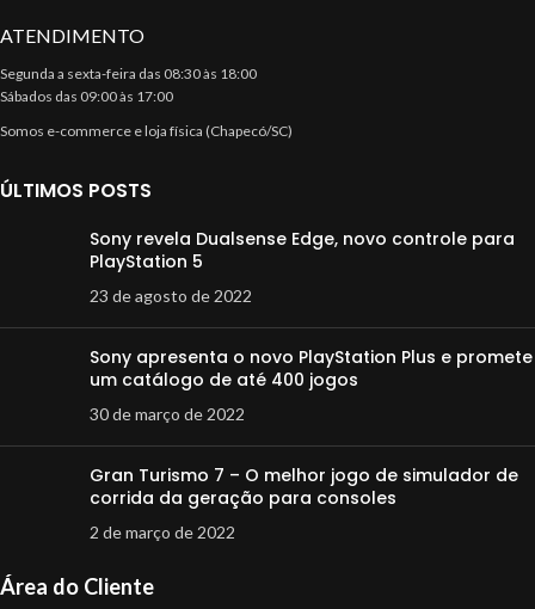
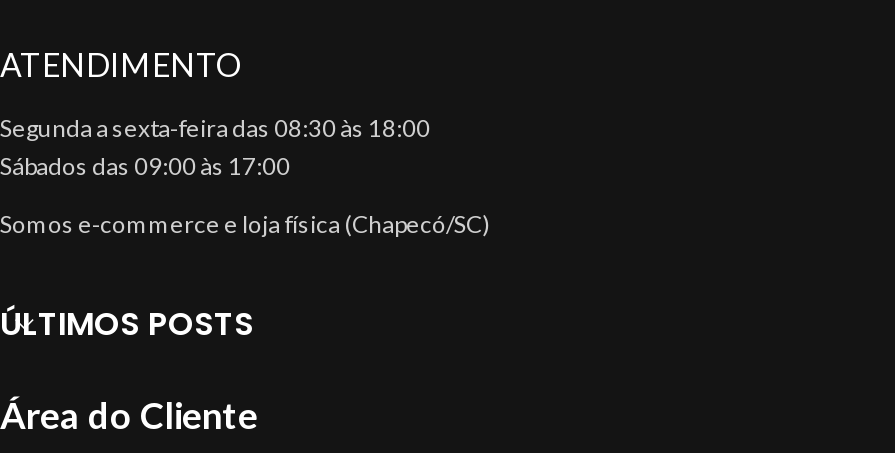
- Sony revela Dualsense Edge, novo controle para
- PlayStation 5
- 23 de agosto de 2022
- Sony apresenta o novo PlayStation Plus e promete
- um catálogo de até 400 jogos
- 30 de março de 2022
- Gran Turismo 7 – O melhor jogo de simulador de
- corrida da geração para consoles
- 2 de março de 2022
